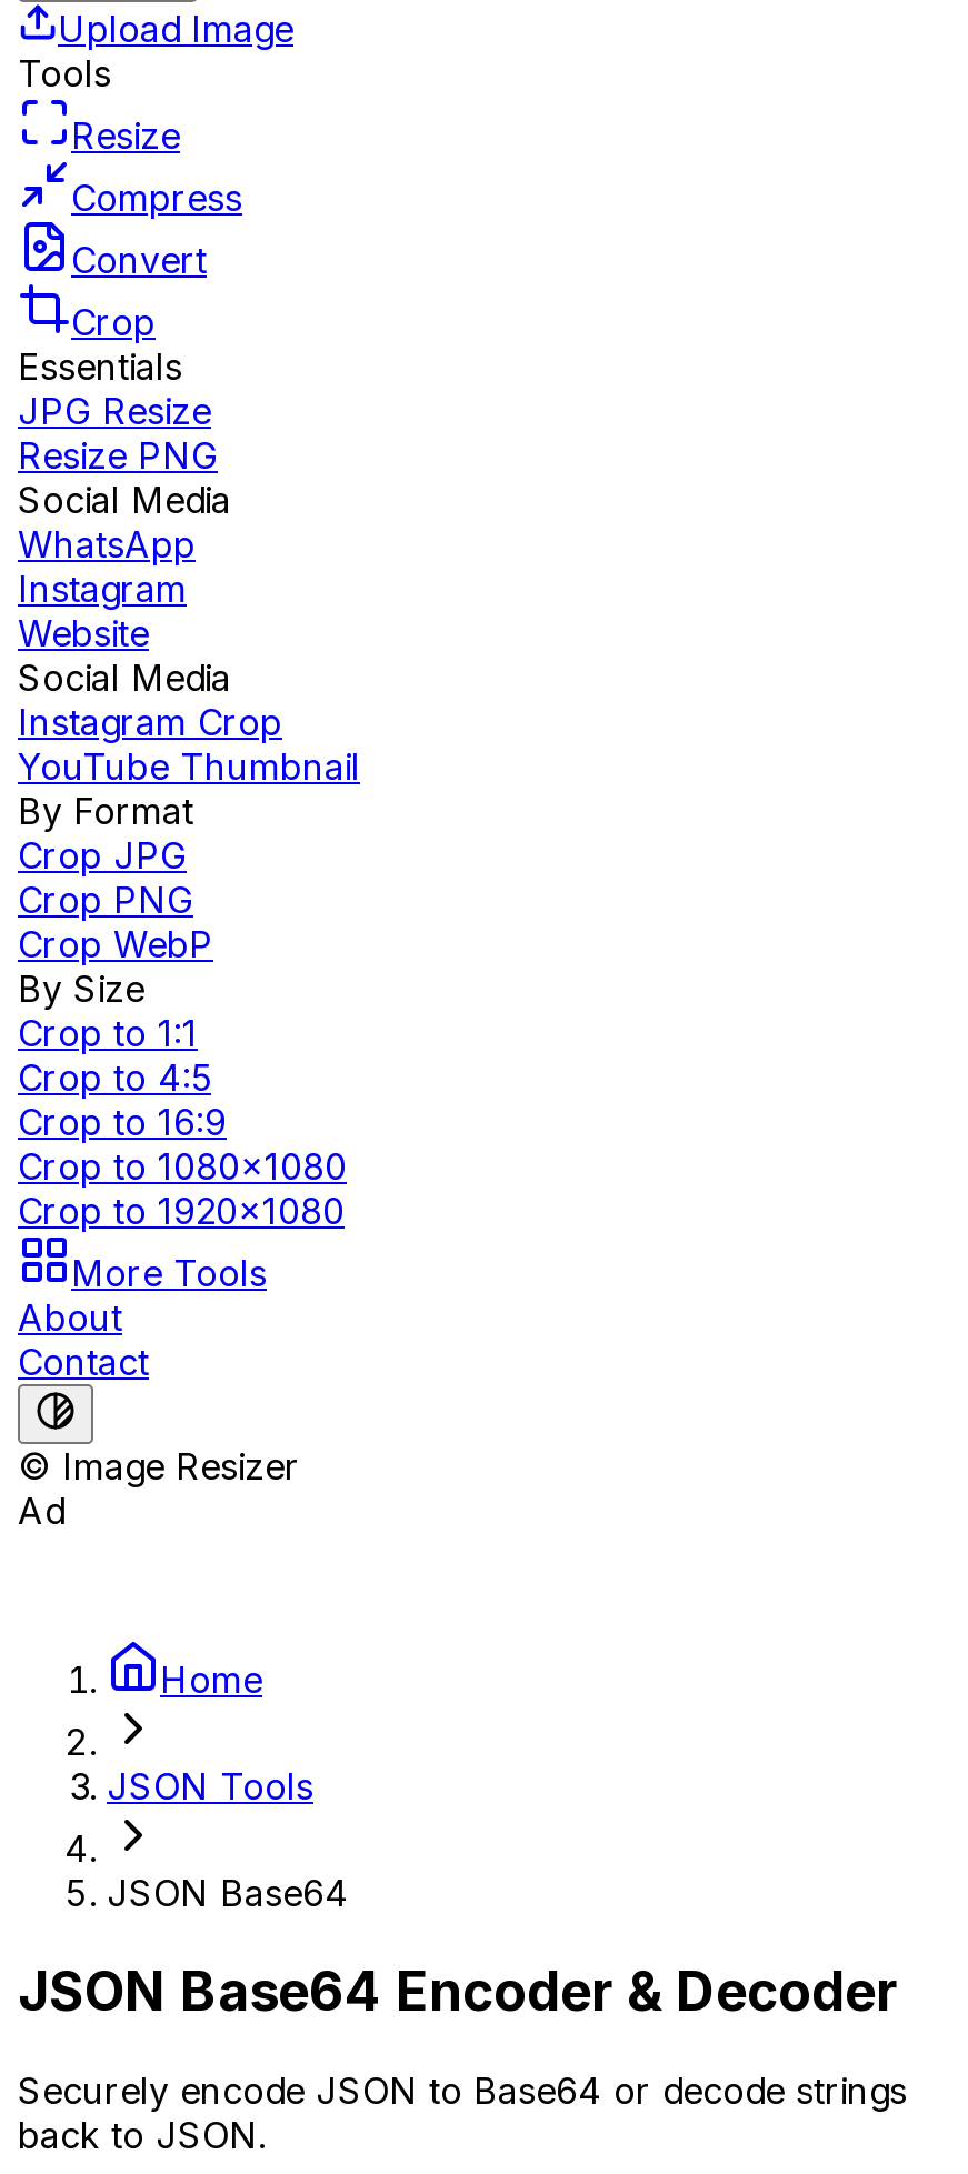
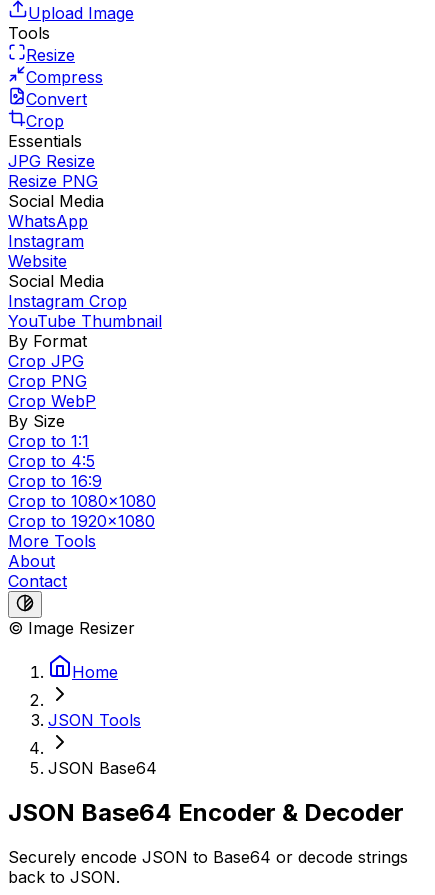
- Ad
